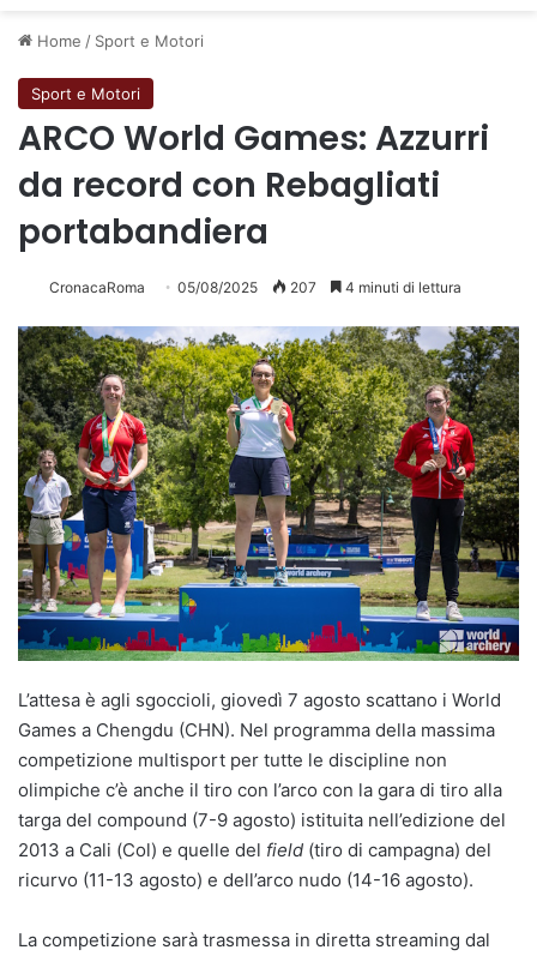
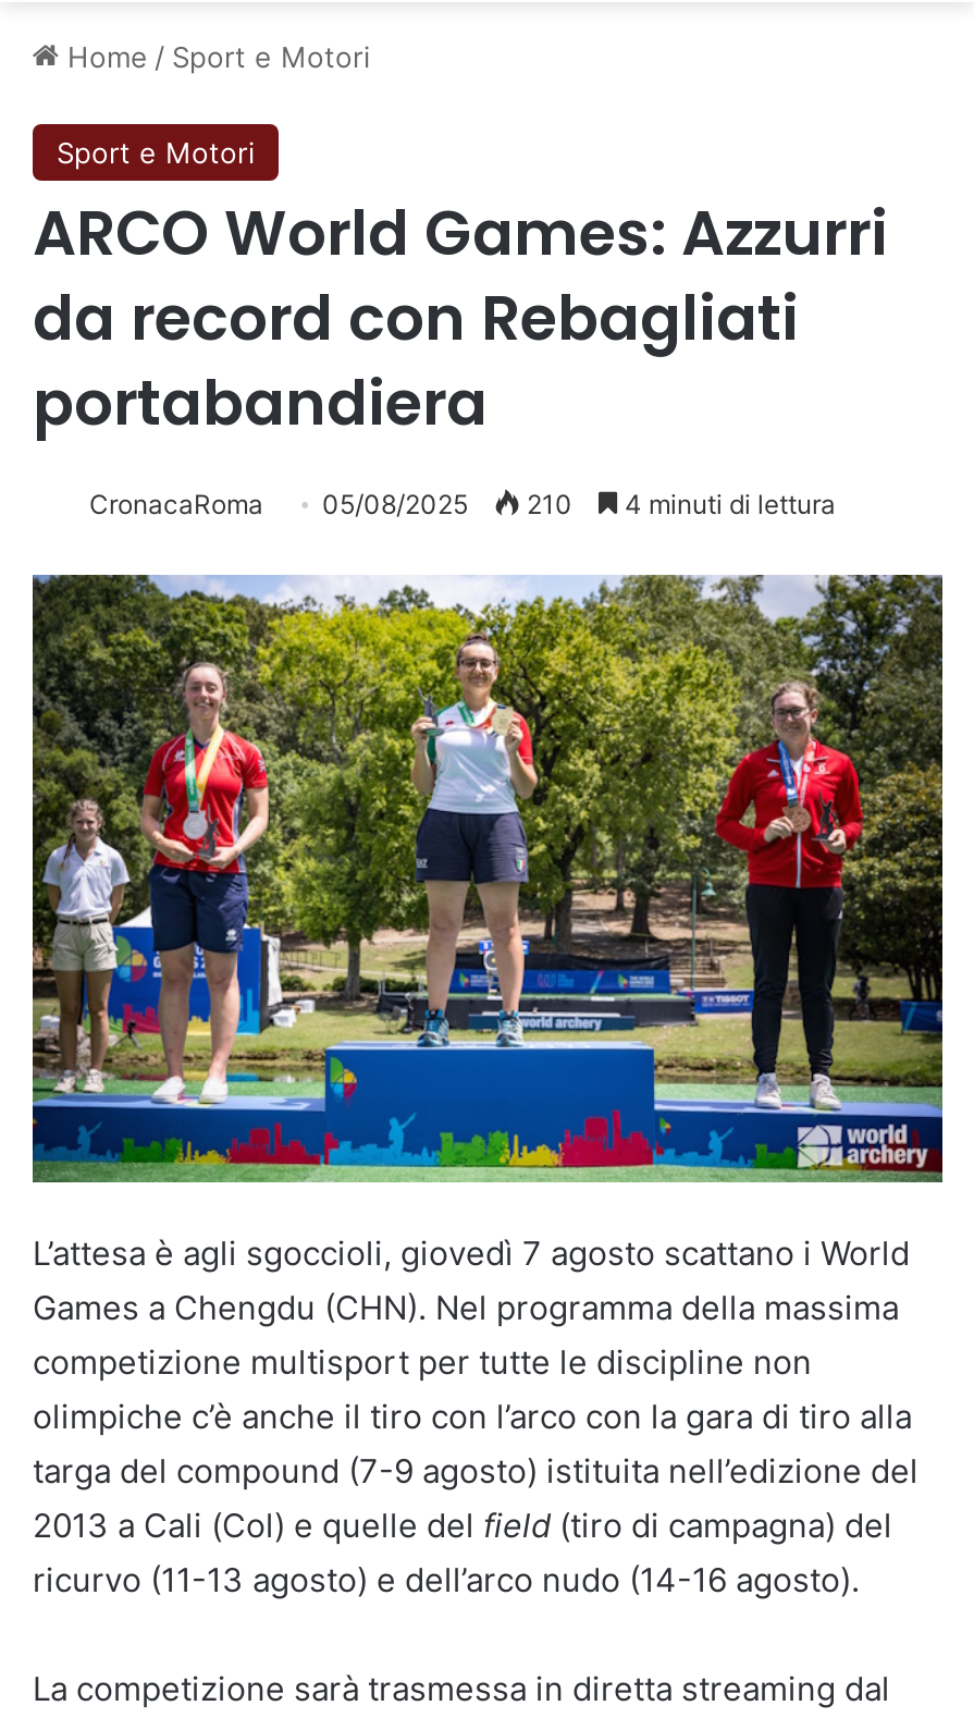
- CronacaRoma 05/08/2025 207 4 minuti di lettura
+ CronacaRoma 05/08/2025 210 4 minuti di lettura
